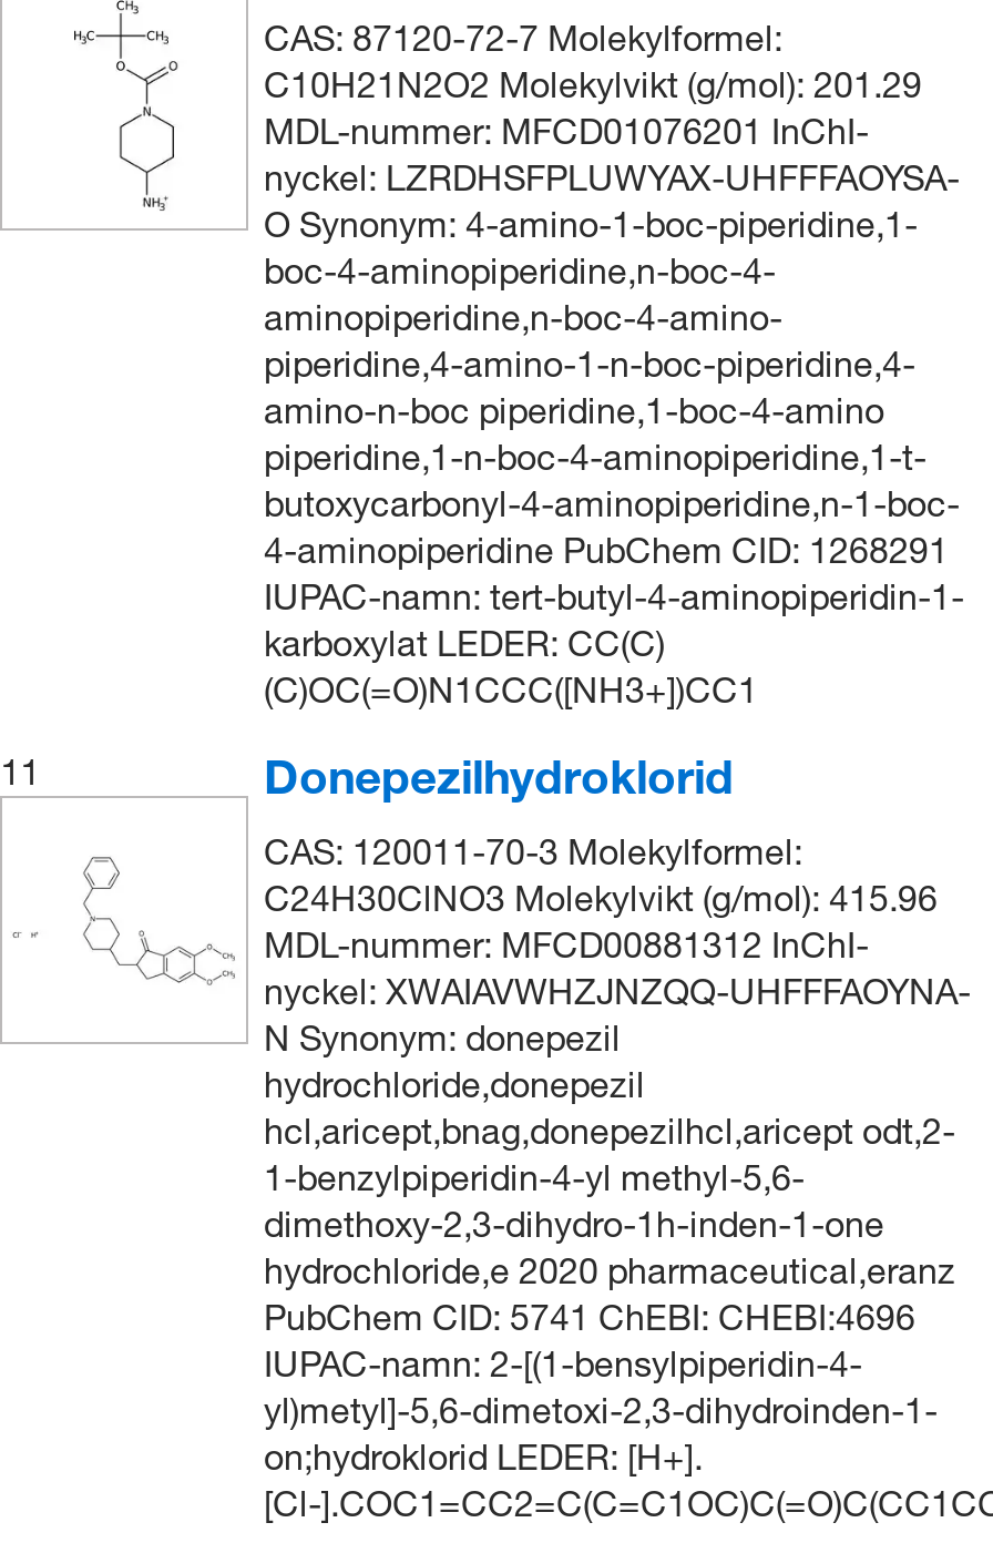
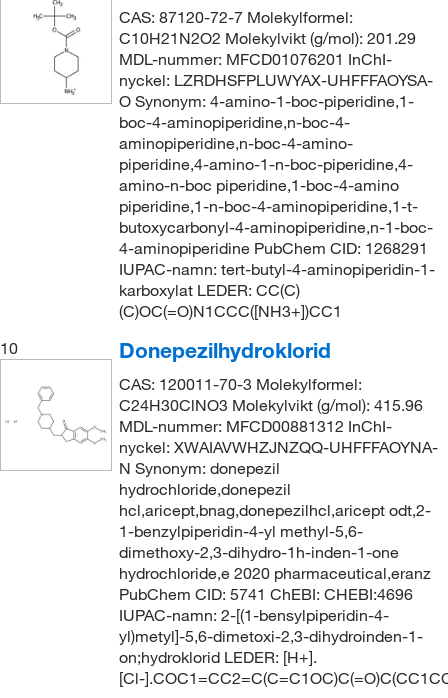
- 11
+ 10
